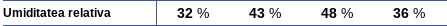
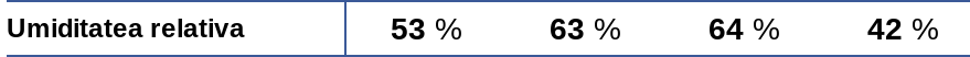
- 32%
+ 53%

- 43%
+ 63%

- 48%
+ 64%

- 36%
+ 42%
